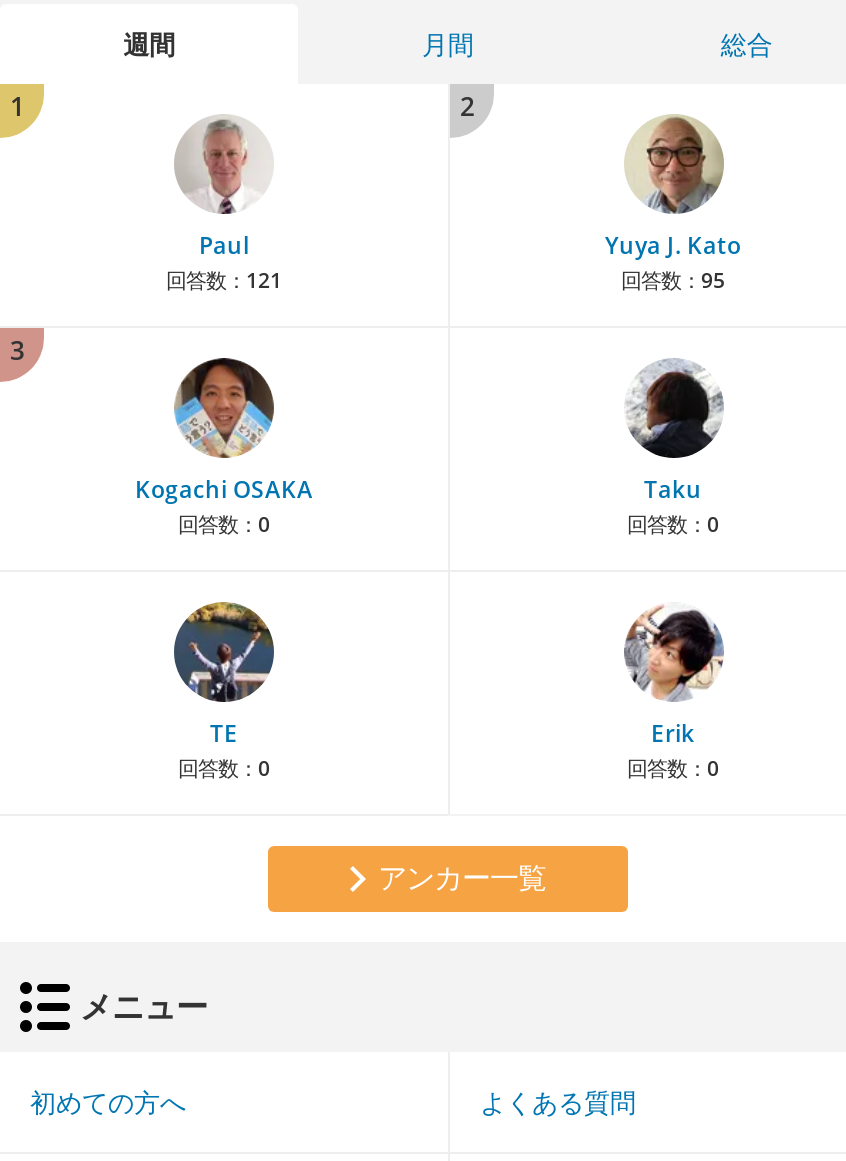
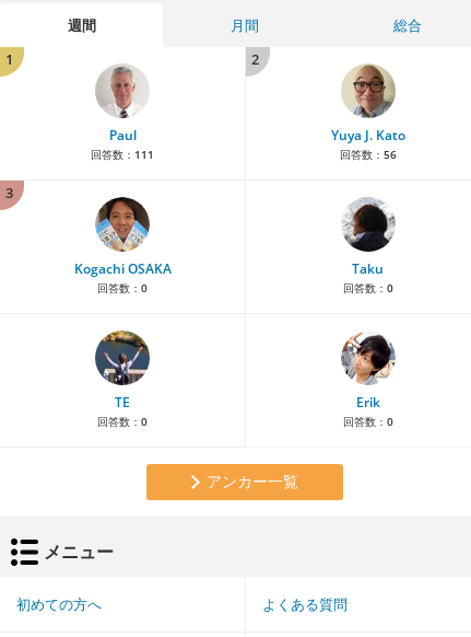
- 回答数：121
+ 回答数：111

- 回答数：95
+ 回答数：56
